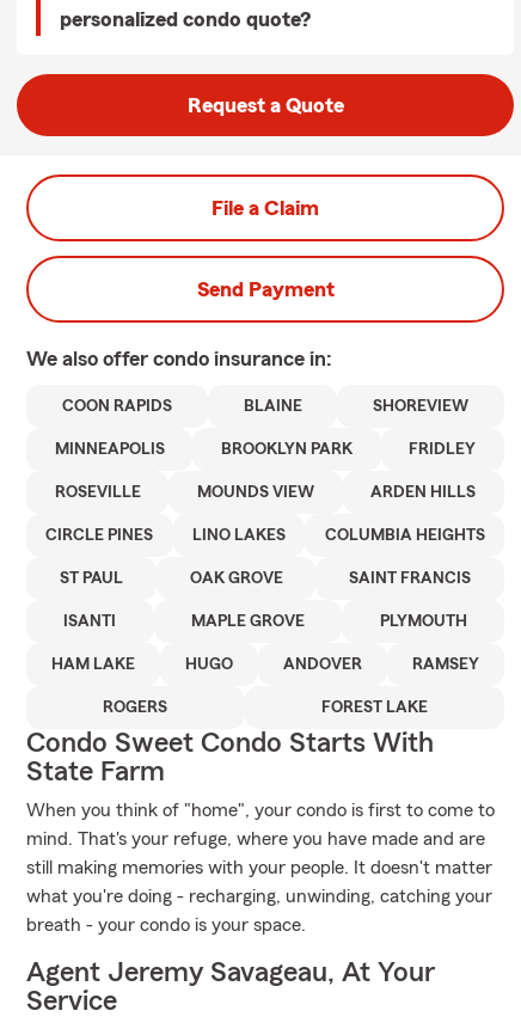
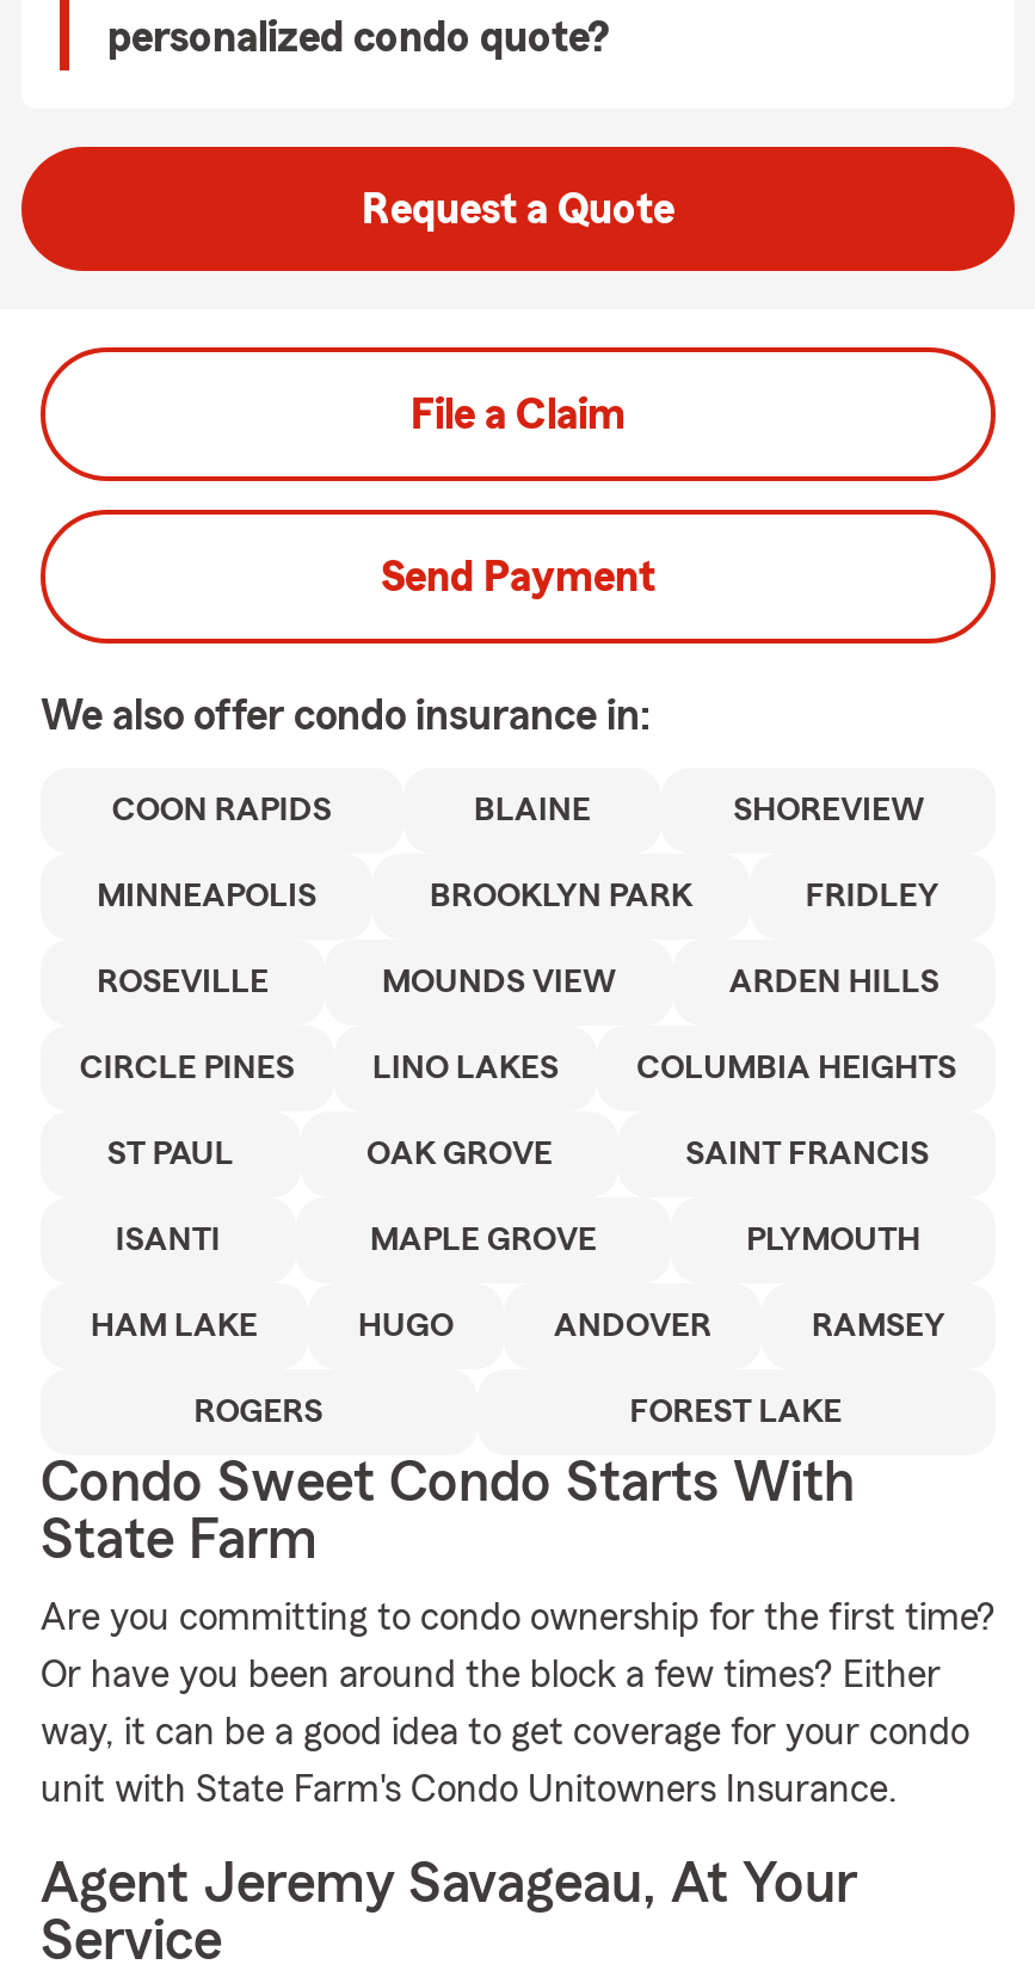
- When you think of "home", your condo is first to come to
- mind. That's your refuge, where you have made and are
- still making memories with your people. It doesn't matter
- what you're doing - recharging, unwinding, catching your
- breath - your condo is your space.
+ Are you committing to condo ownership for the first time?
+ Or have you been around the block a few times? Either
+ way, it can be a good idea to get coverage for your condo
+ unit with State Farm's Condo Unitowners Insurance.
